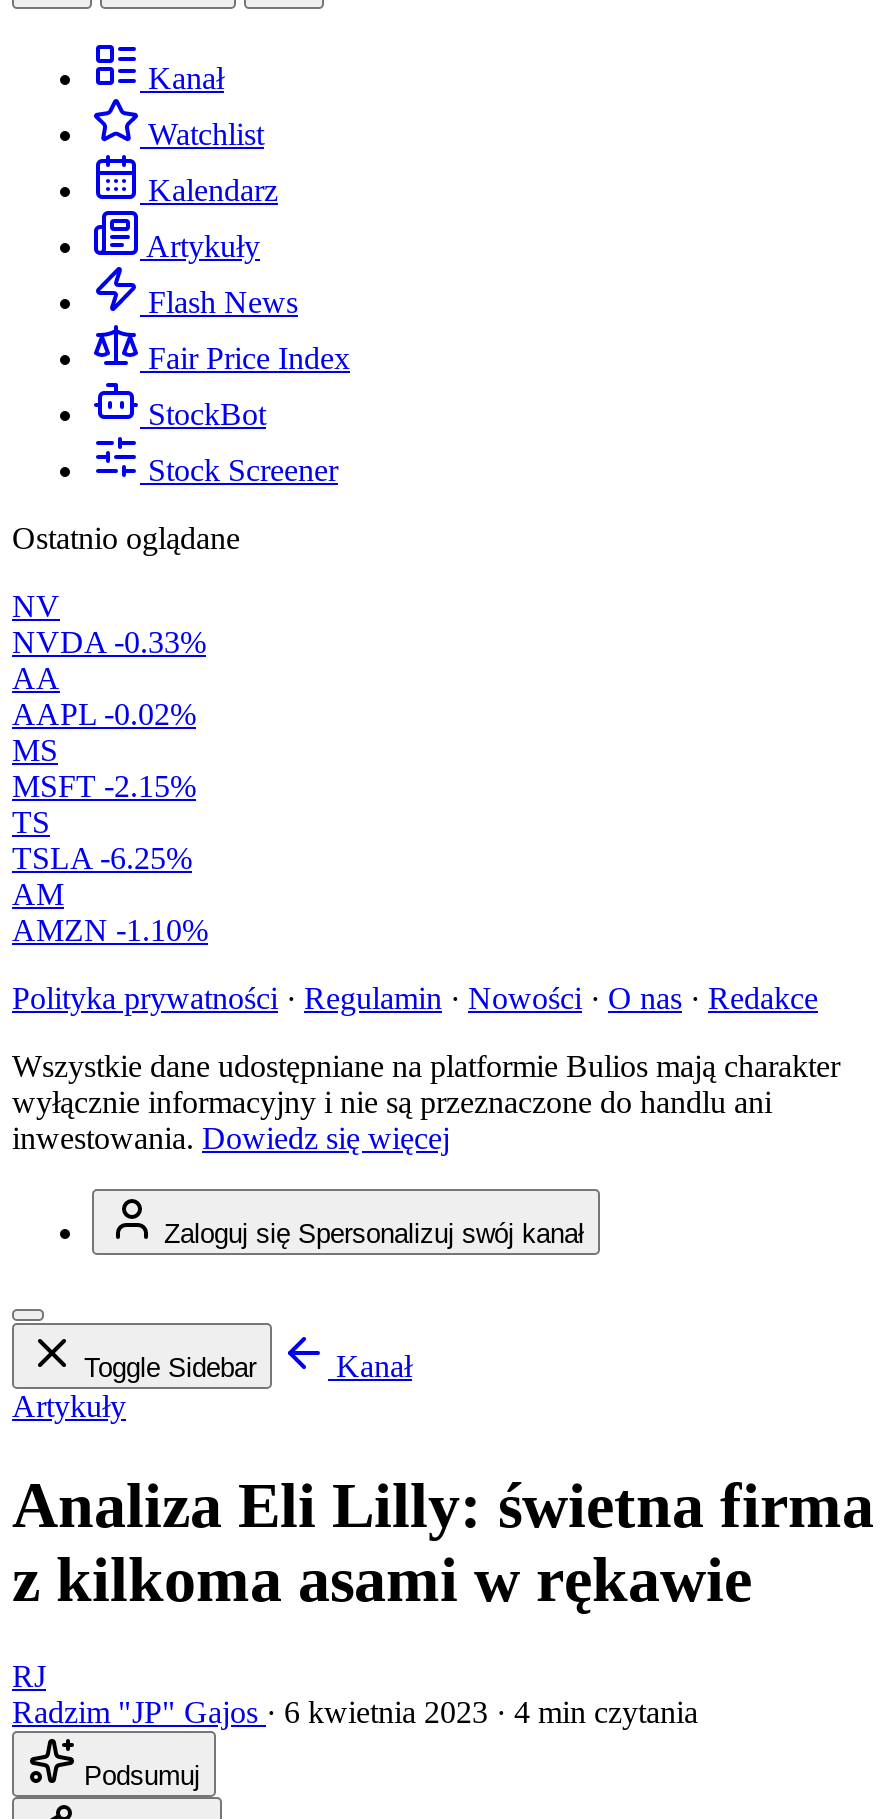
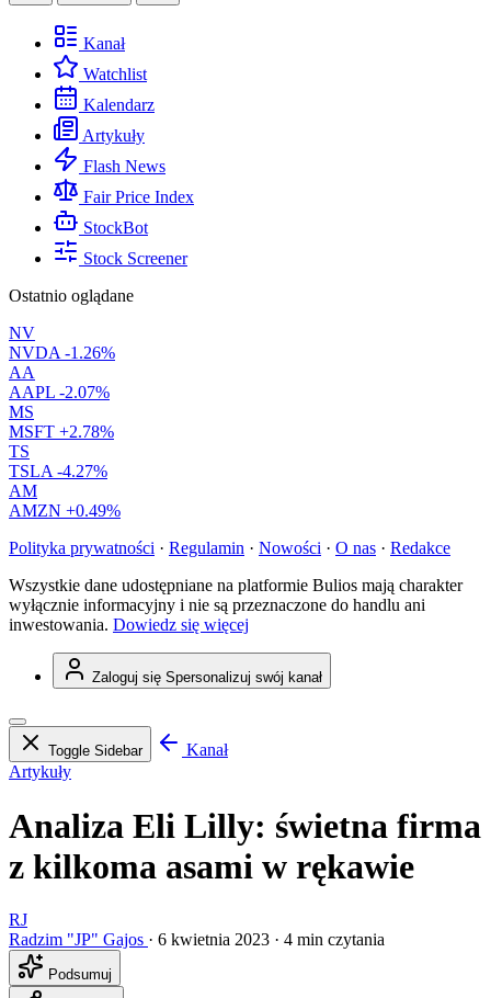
- NVDA -0.33%
+ NVDA -1.26%

- AAPL -0.02%
+ AAPL -2.07%

- MSFT -2.15%
+ MSFT +2.78%

- TSLA -6.25%
+ TSLA -4.27%

- AMZN -1.10%
+ AMZN +0.49%
